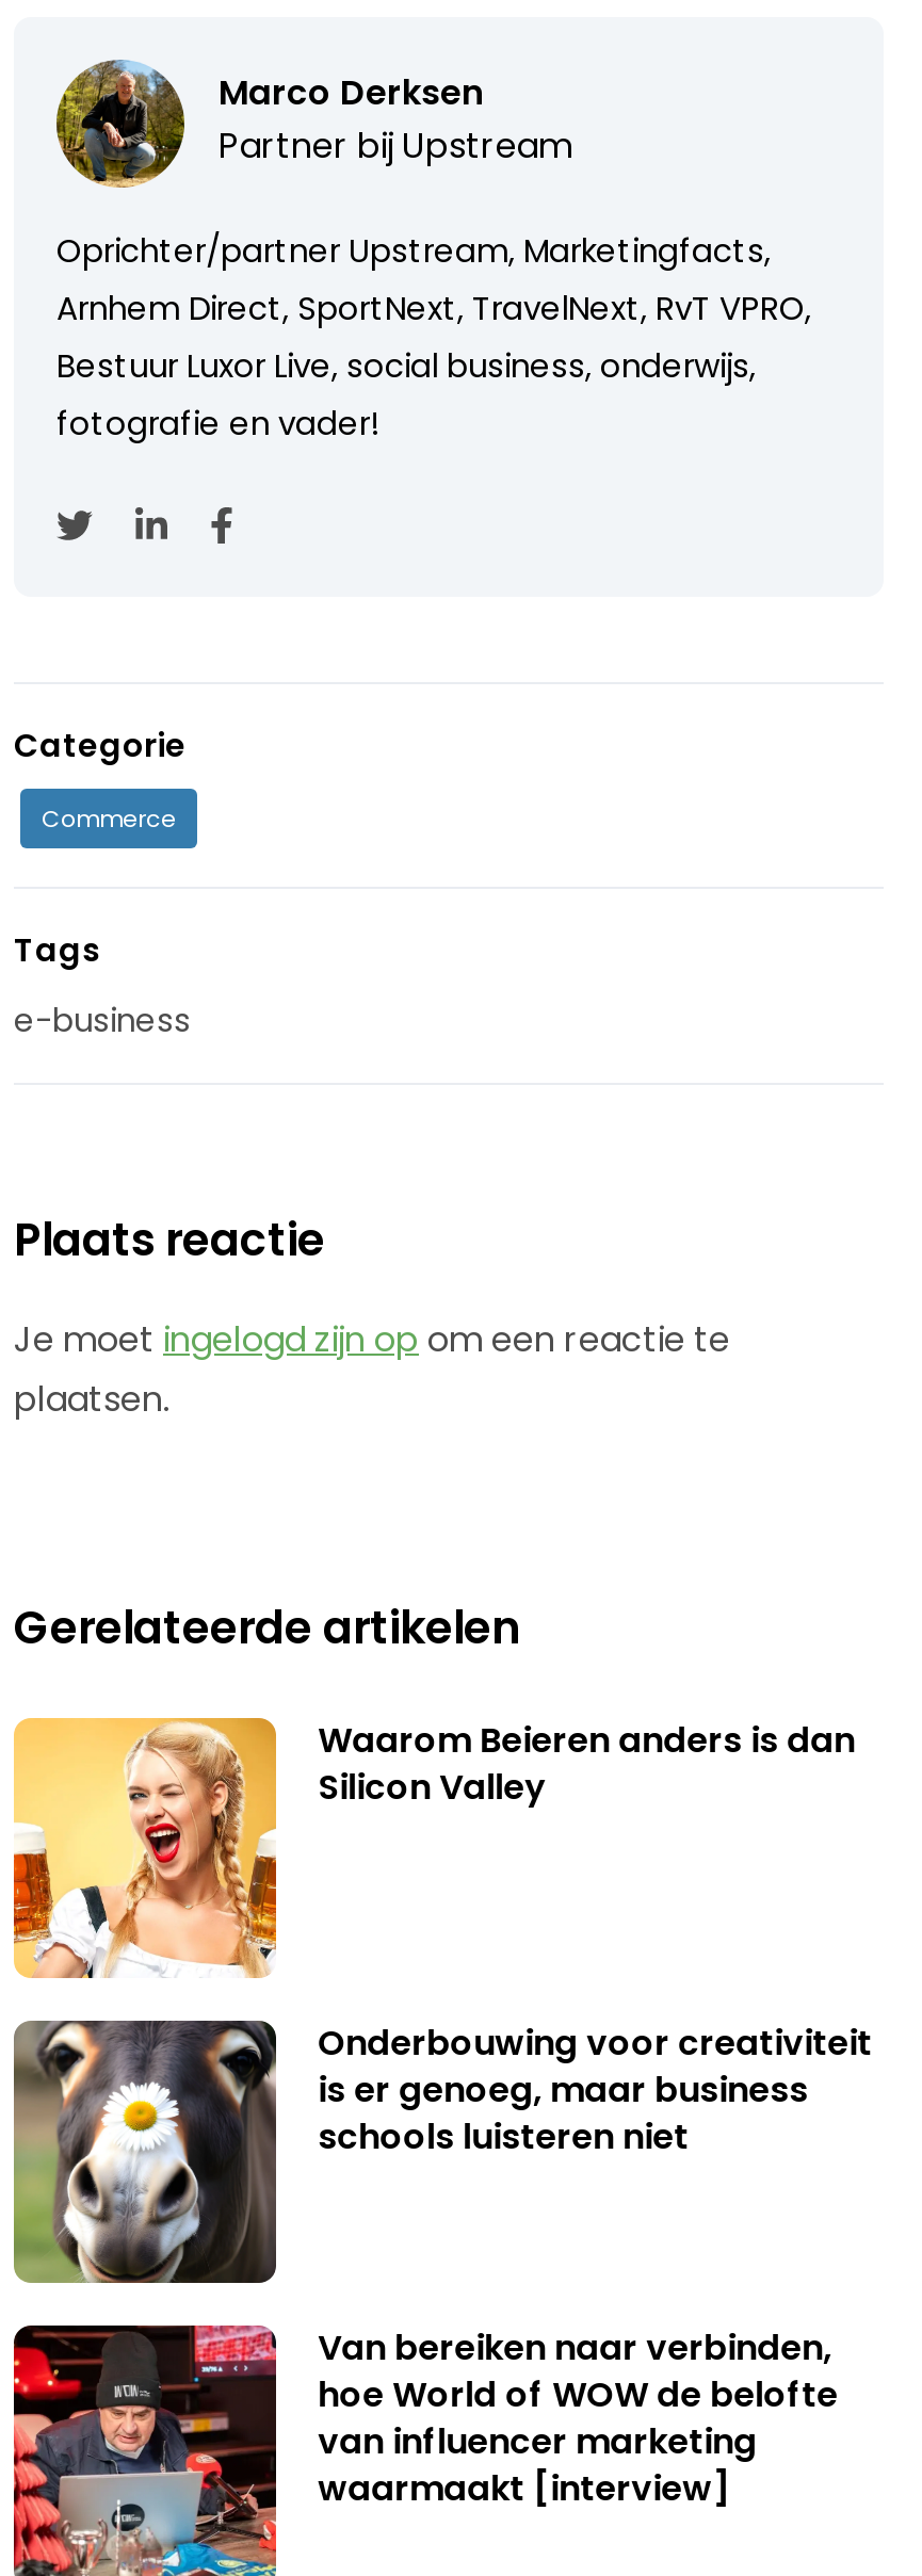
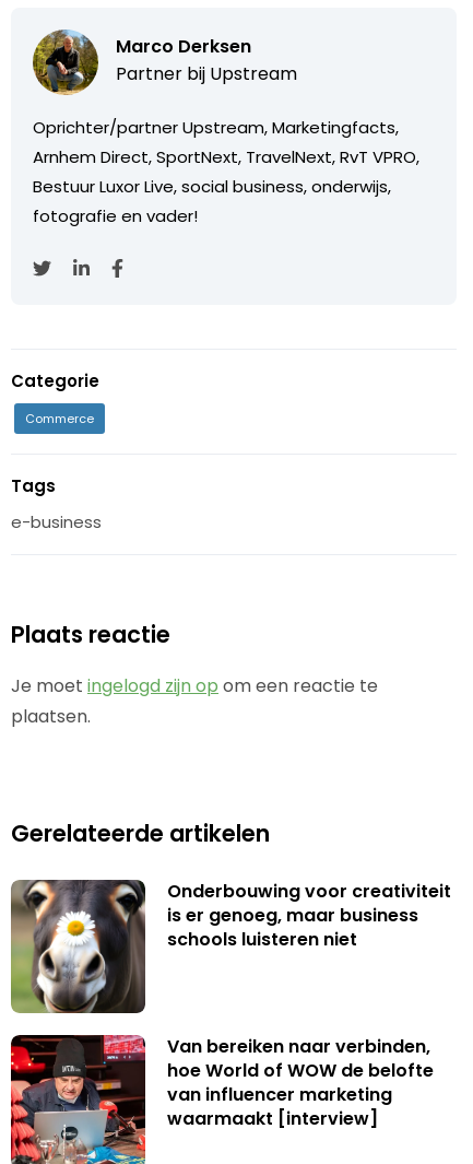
- [image]
- Waarom Beieren anders is dan
- Silicon Valley
